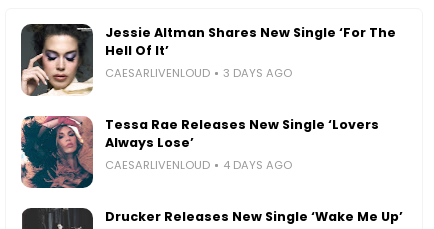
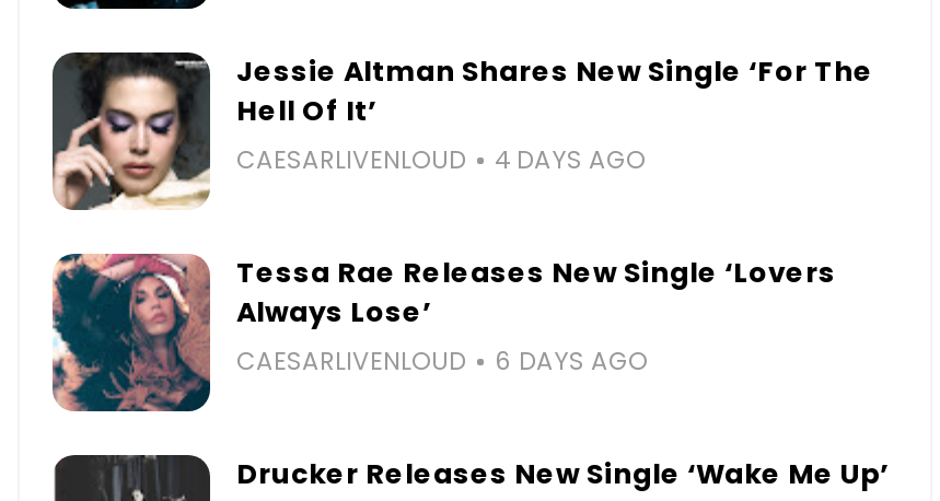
- CAESARLIVENLOUD 3 DAYS AGO
+ CAESARLIVENLOUD 4 DAYS AGO

- CAESARLIVENLOUD 4 DAYS AGO
+ CAESARLIVENLOUD 6 DAYS AGO
